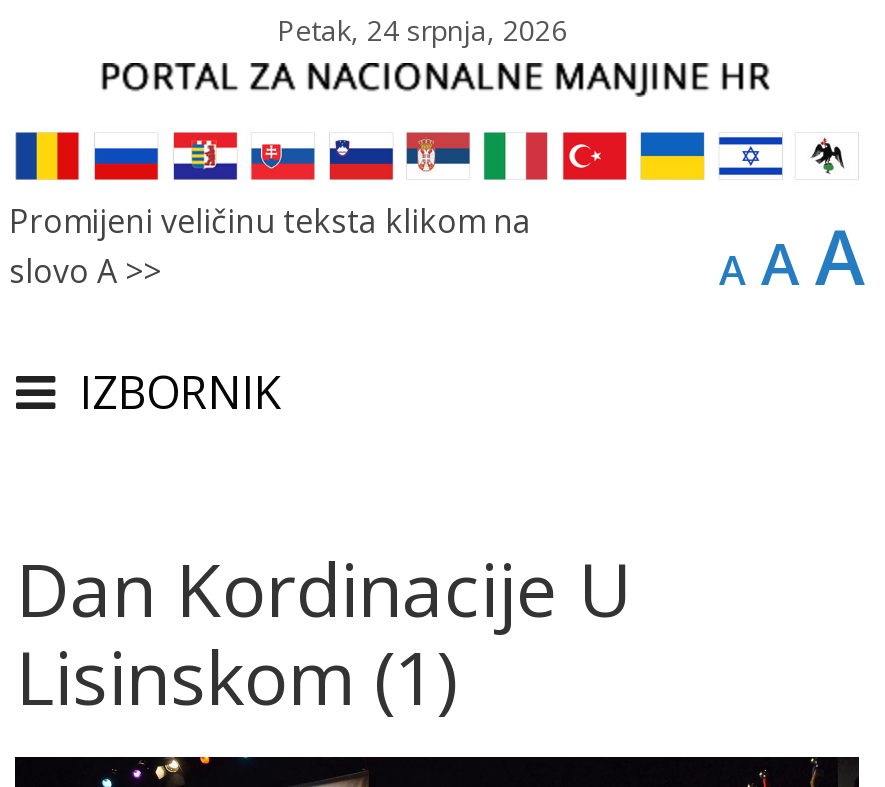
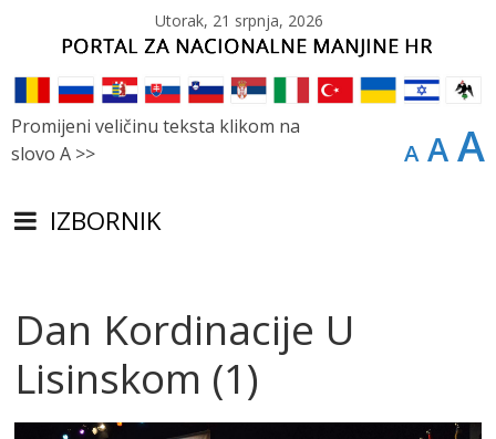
- Petak, 24 srpnja, 2026
+ Utorak, 21 srpnja, 2026
